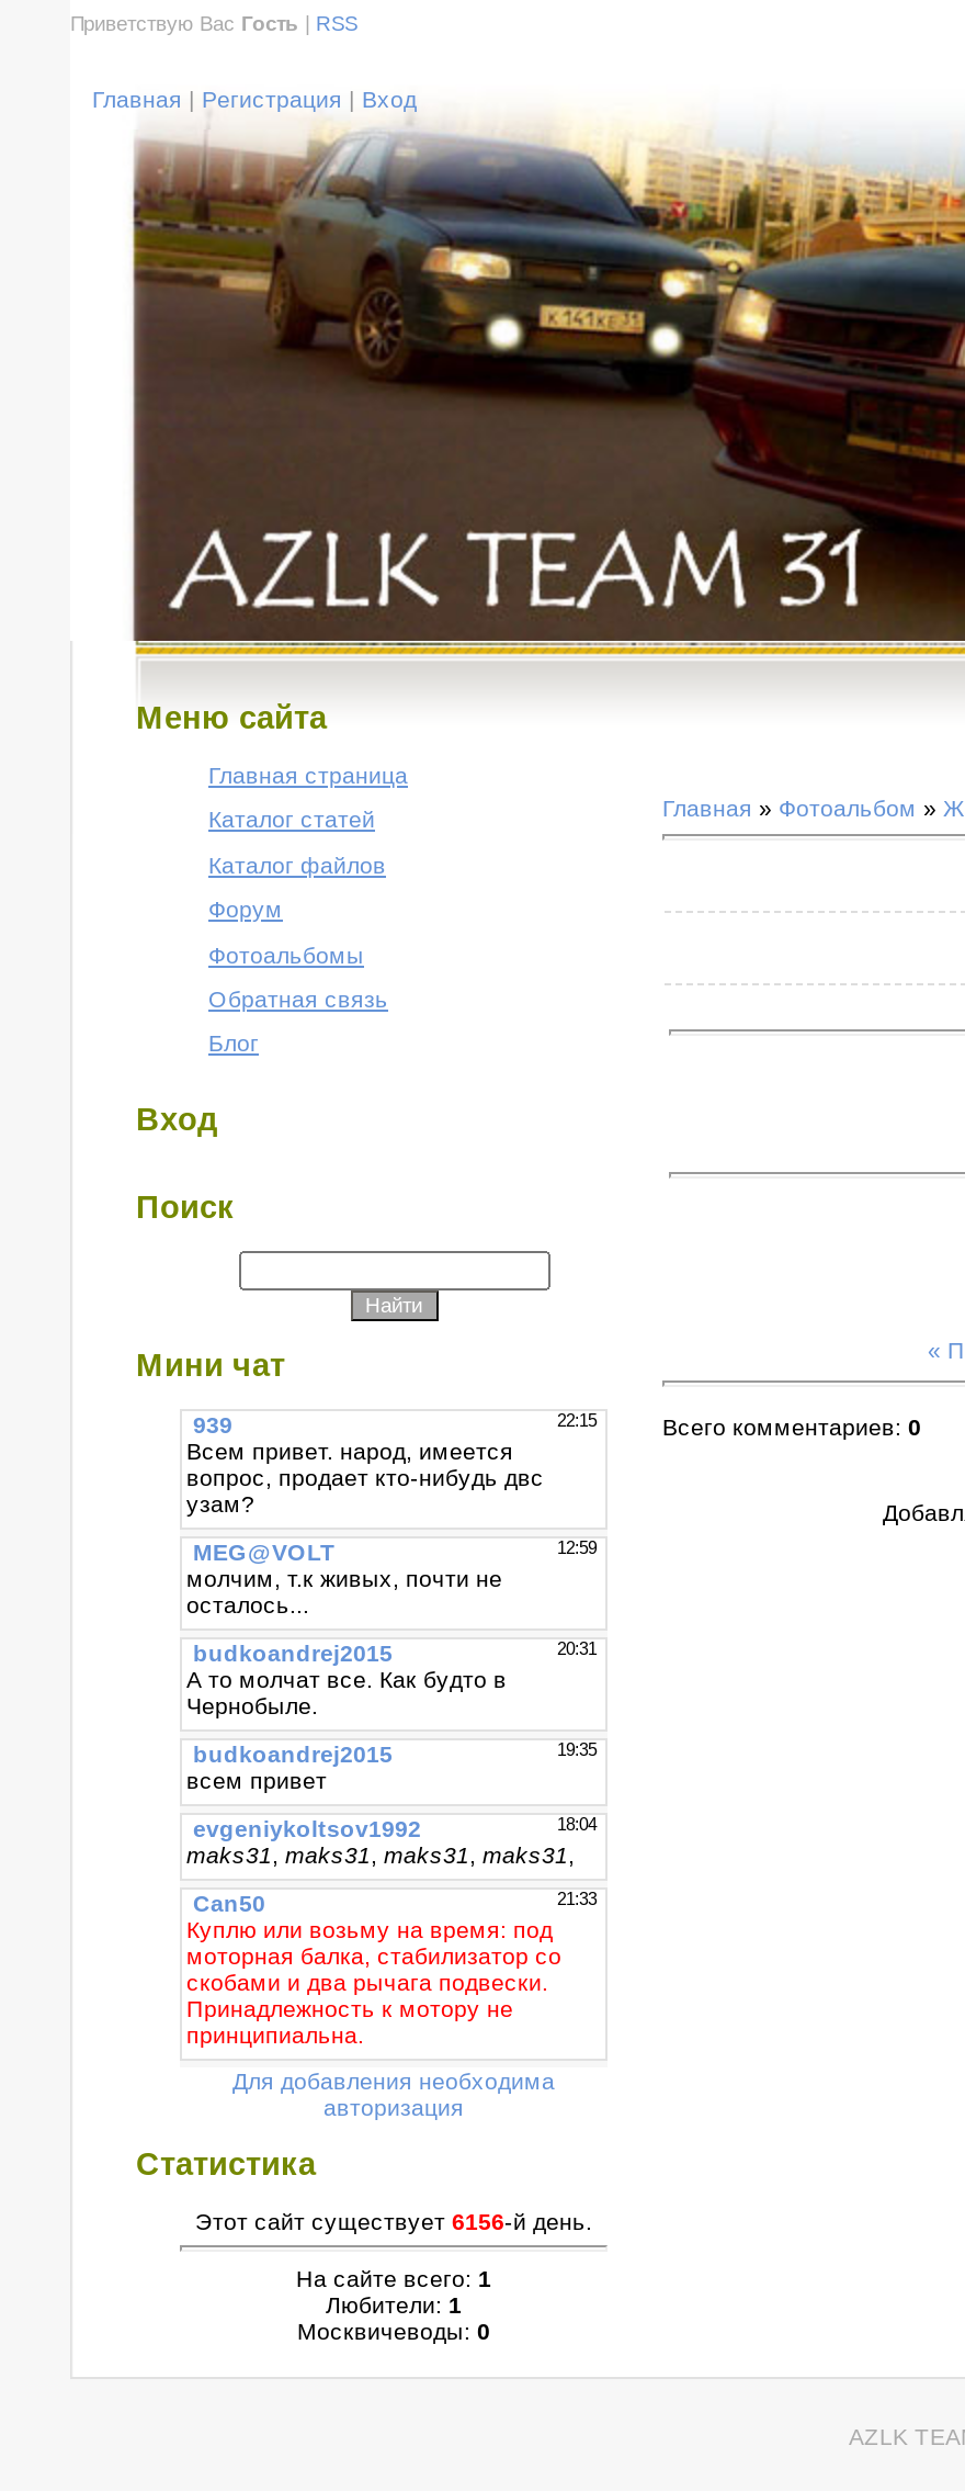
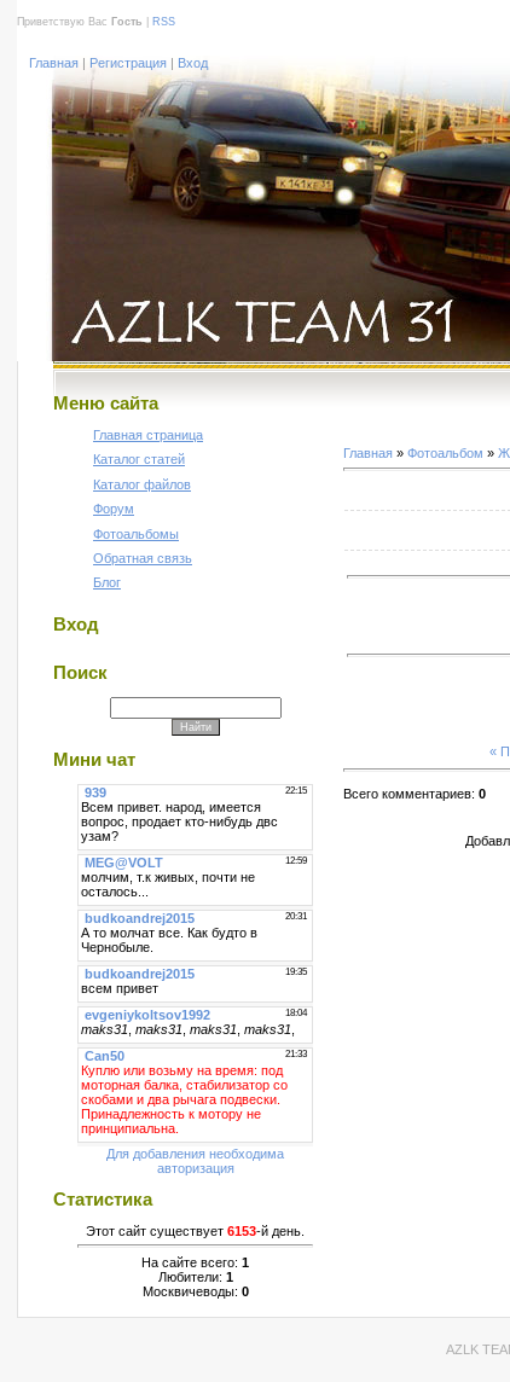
- Этот сайт существует 6156-й день.
+ Этот сайт существует 6153-й день.
